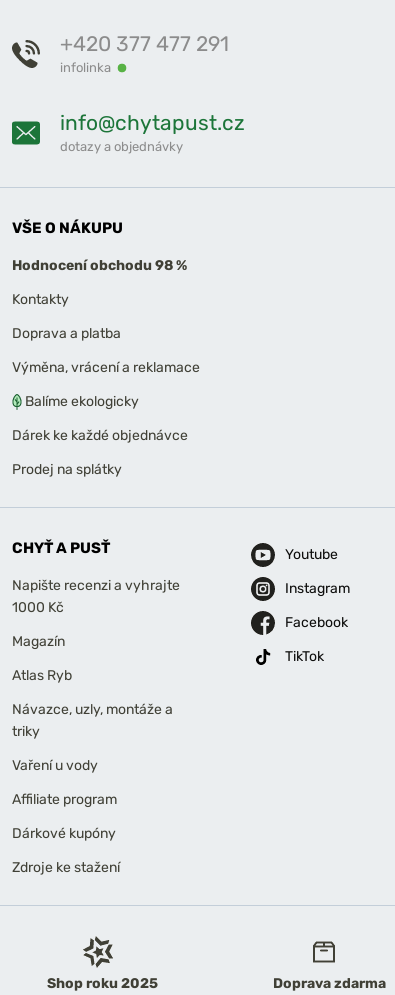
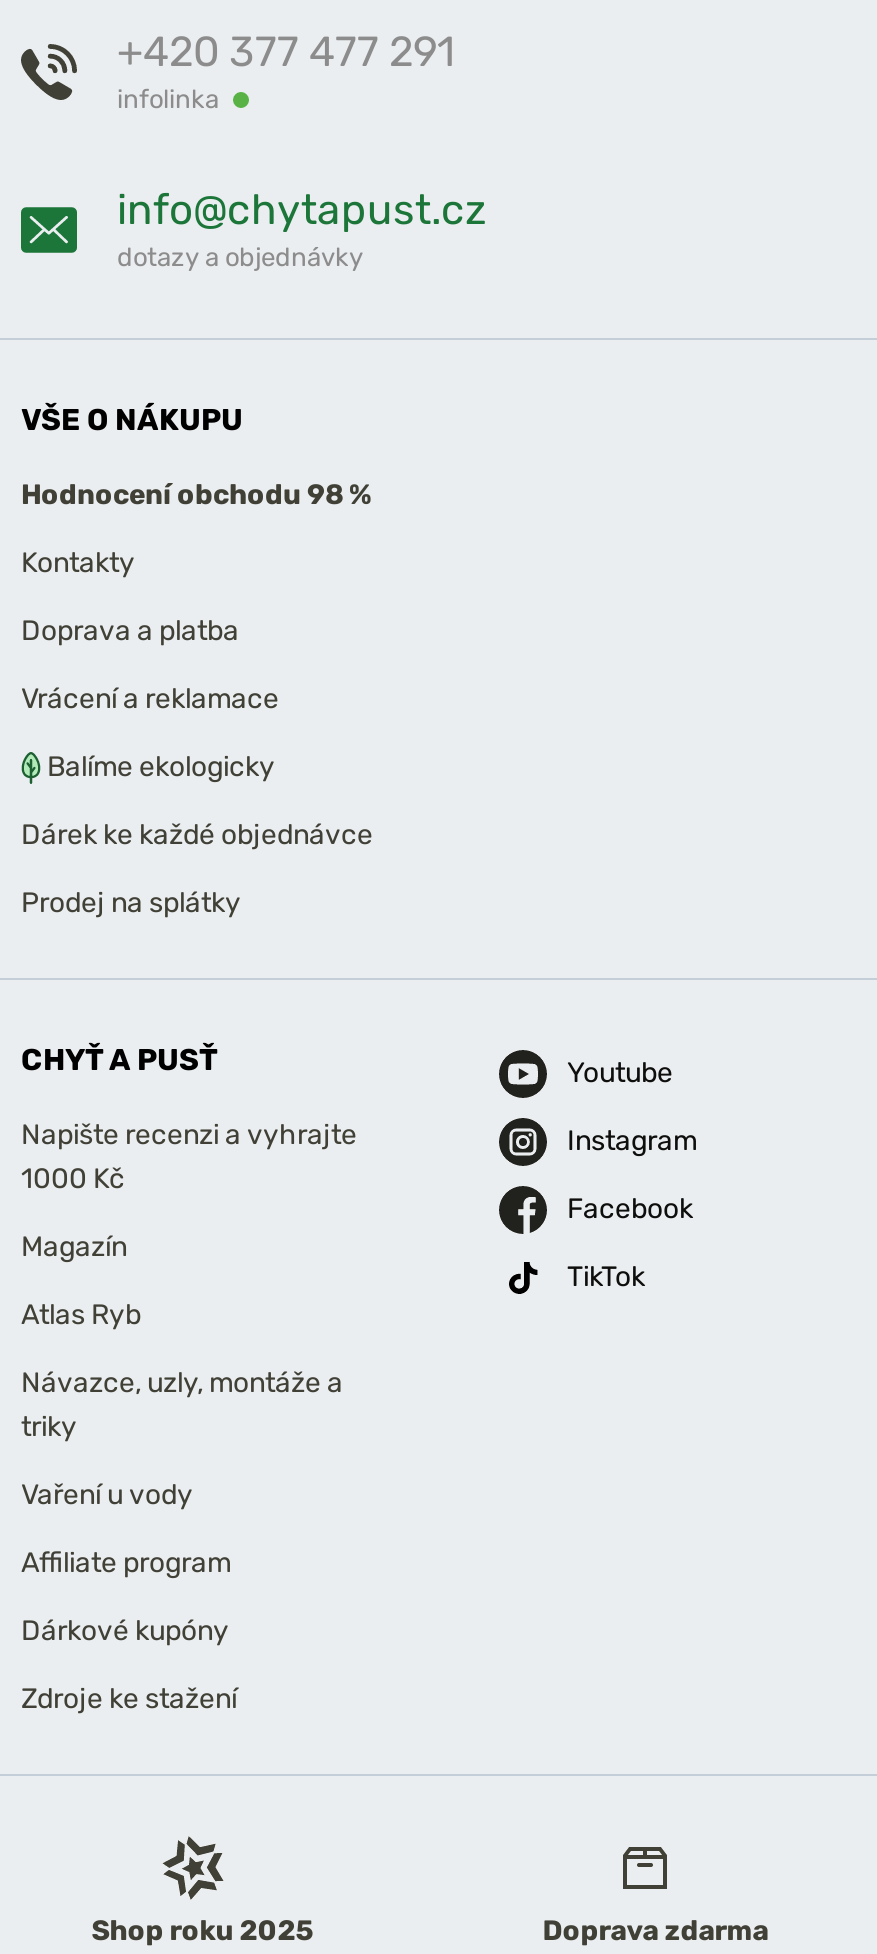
- Výměna, vrácení a reklamace
+ Vrácení a reklamace
